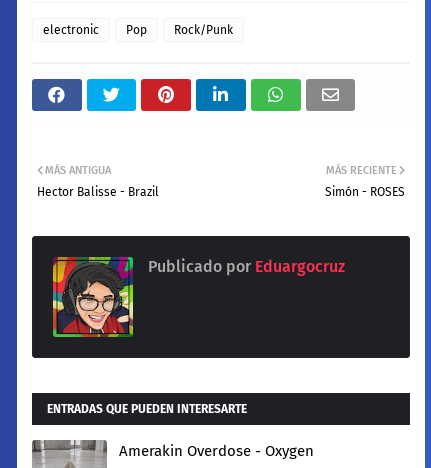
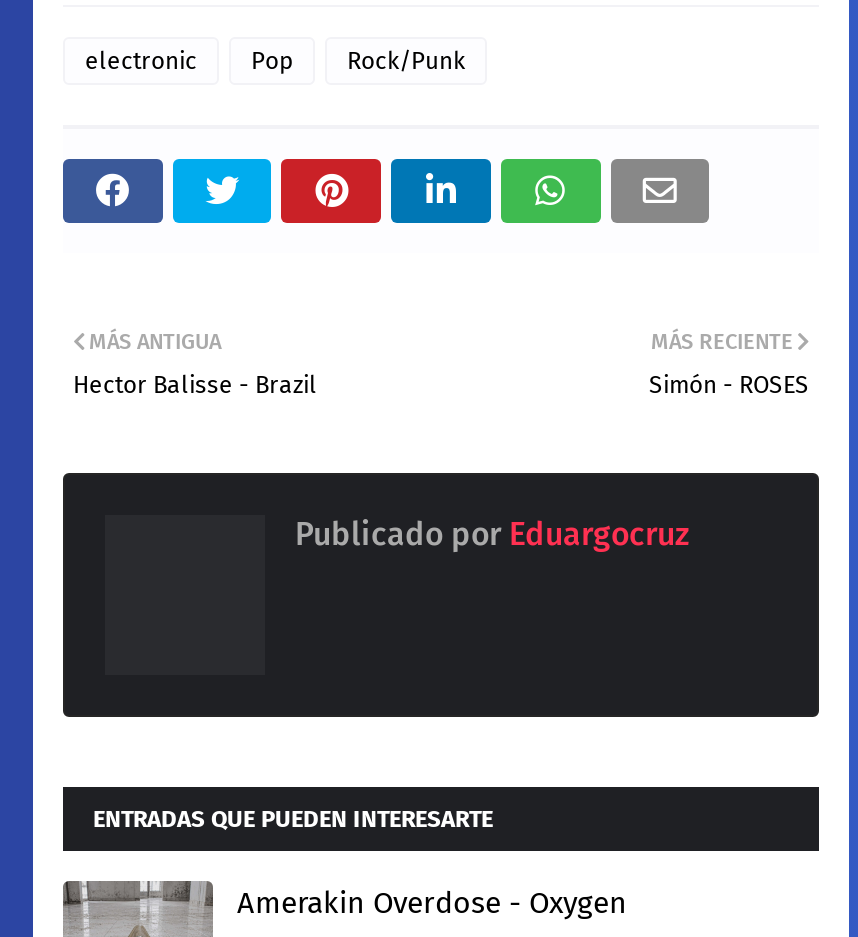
- [image]
